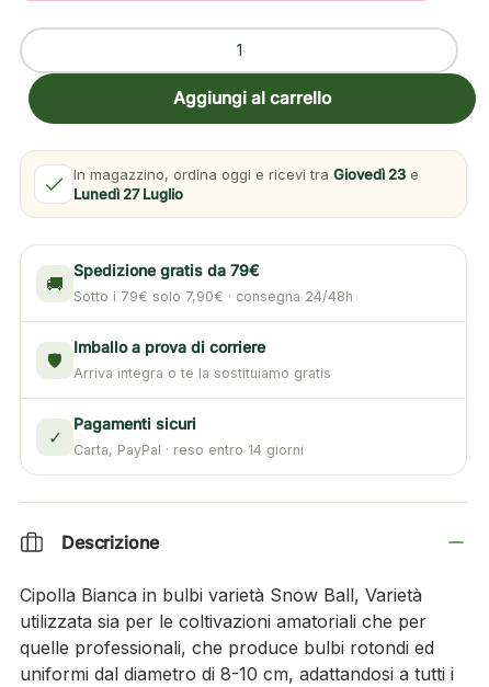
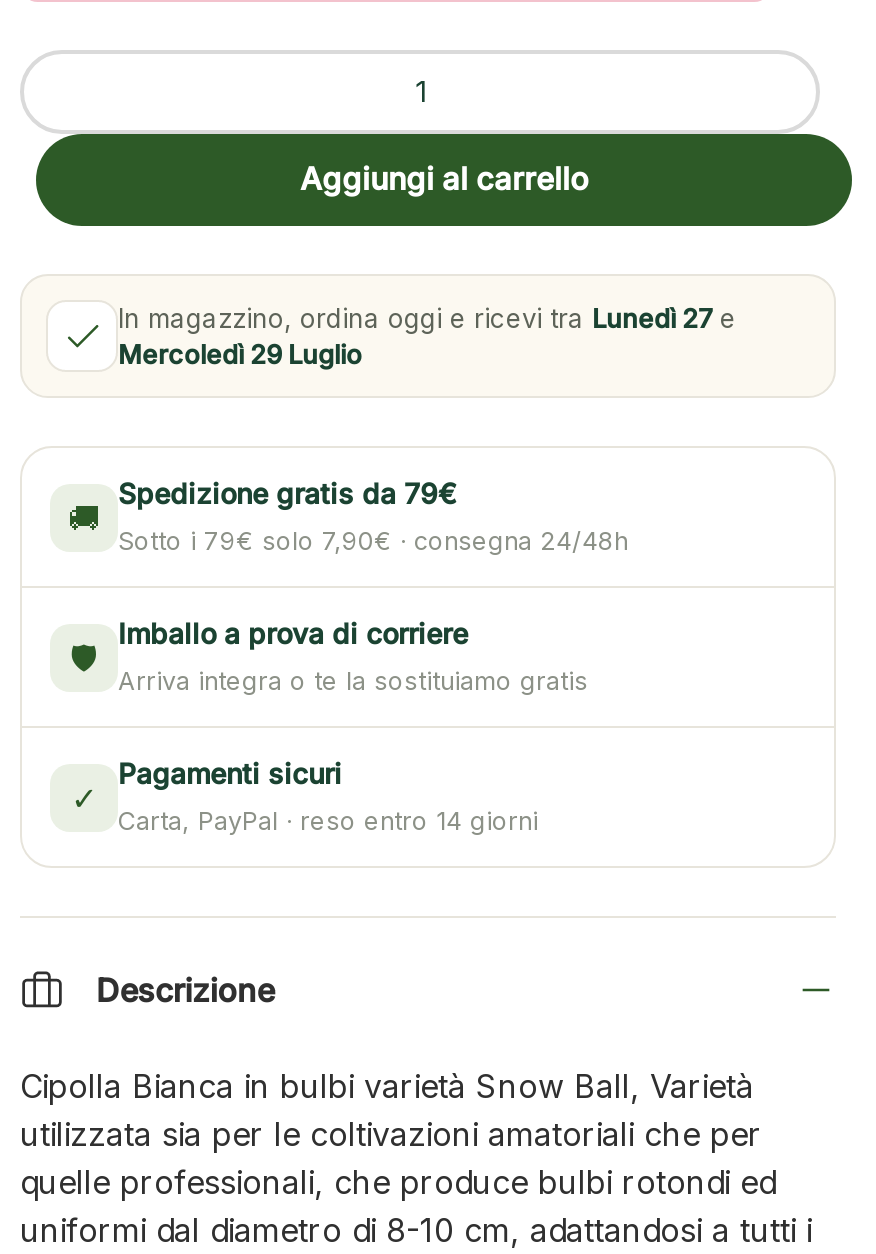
- In magazzino, ordina oggi e ricevi tra Giovedì 23 e
+ In magazzino, ordina oggi e ricevi tra Lunedì 27 e

- Lunedì 27 Luglio
+ Mercoledì 29 Luglio
